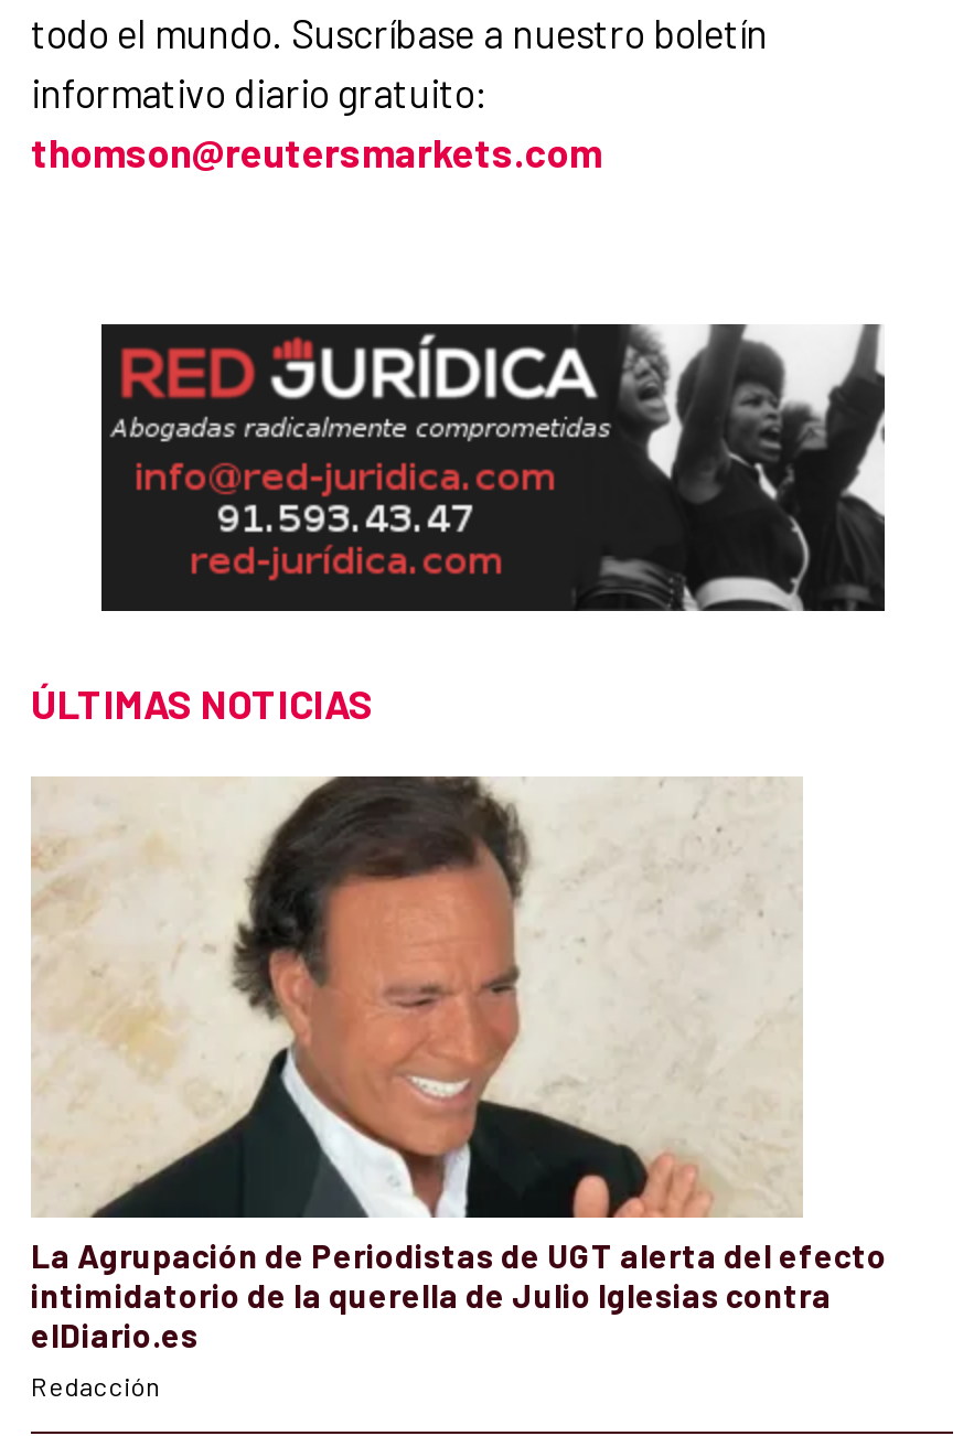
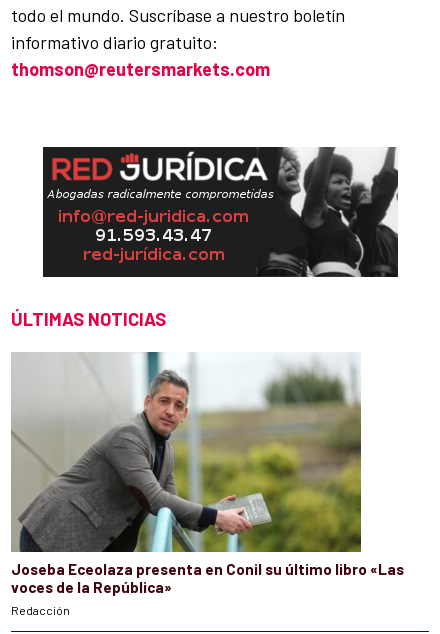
- [image]
- La Agrupación de Periodistas de UGT alerta del efecto
- intimidatorio de la querella de Julio Iglesias contra
- elDiario.es
+ [image]
+ Joseba Eceolaza presenta en Conil su último libro «Las
+ voces de la República»
